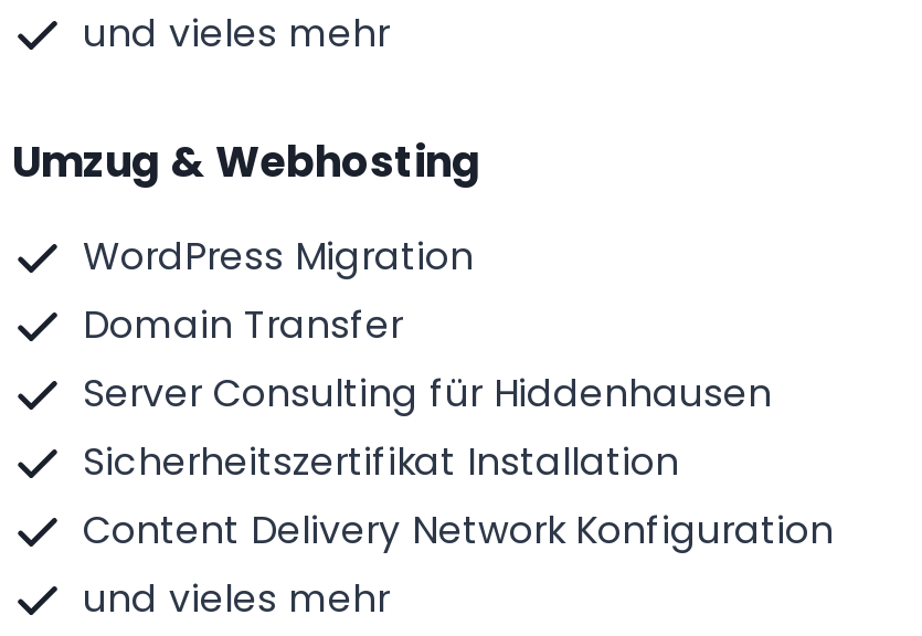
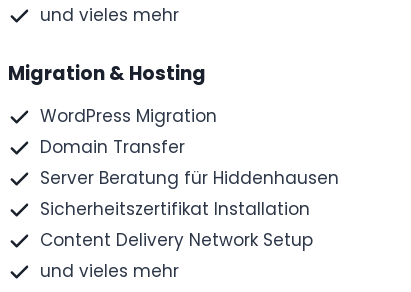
- Umzug & Webhosting
+ Migration & Hosting

- Server Consulting für Hiddenhausen
+ Server Beratung für Hiddenhausen

- Content Delivery Network Konfiguration
+ Content Delivery Network Setup
